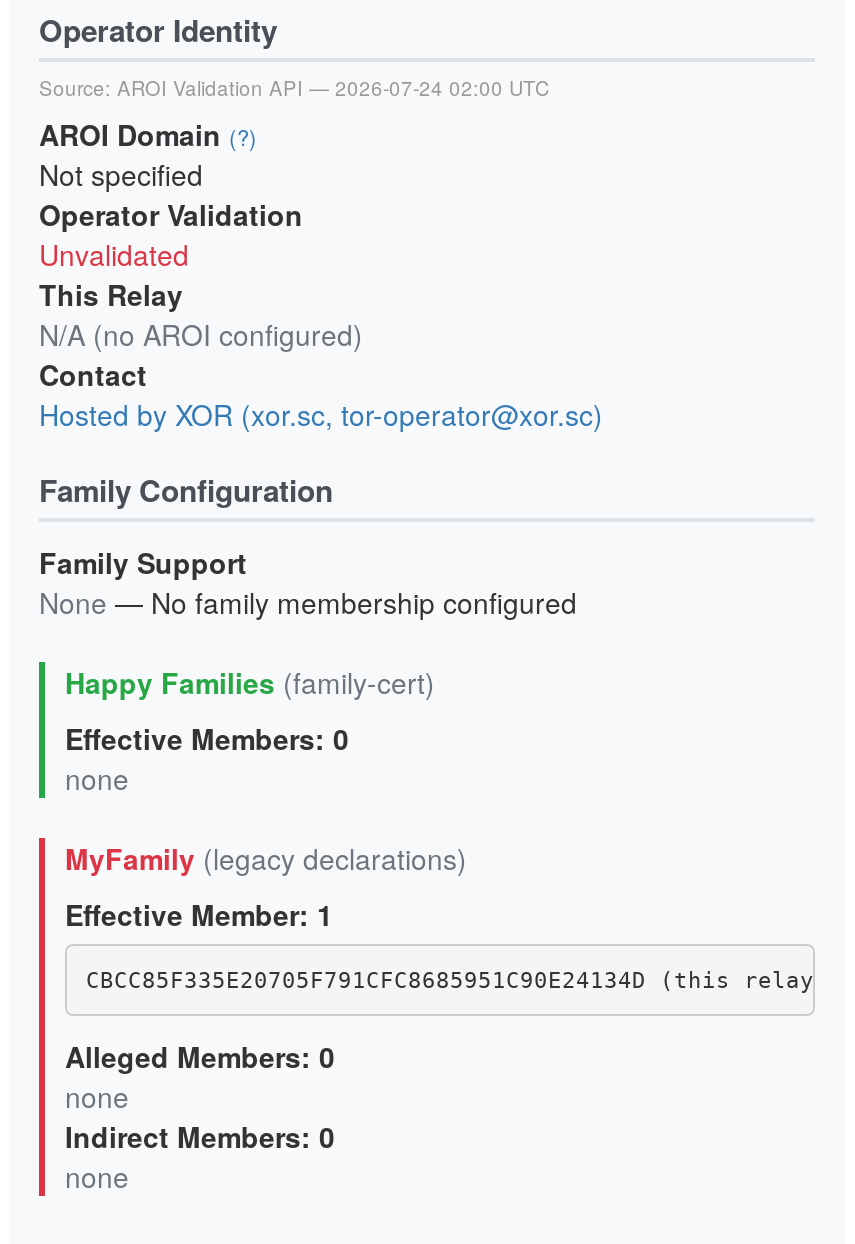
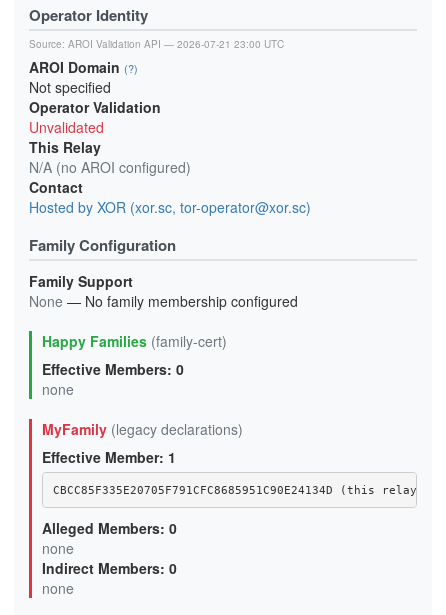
- Source: AROI Validation API — 2026-07-24 02:00 UTC
+ Source: AROI Validation API — 2026-07-21 23:00 UTC
